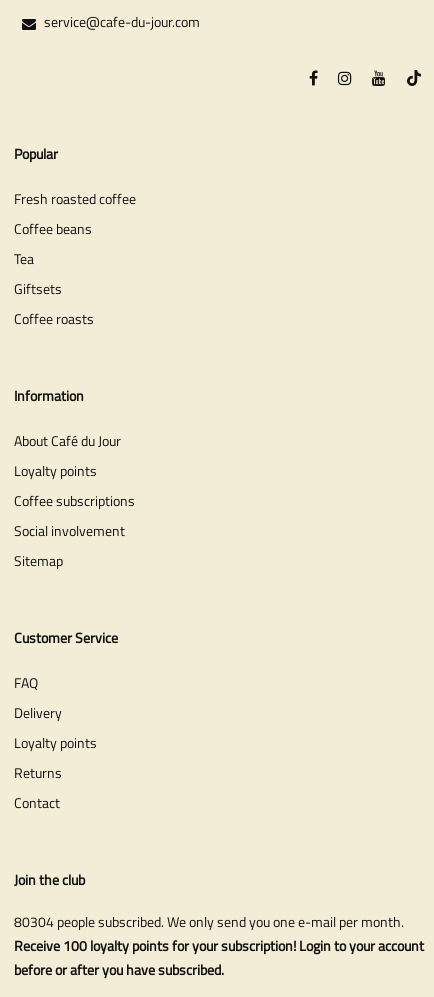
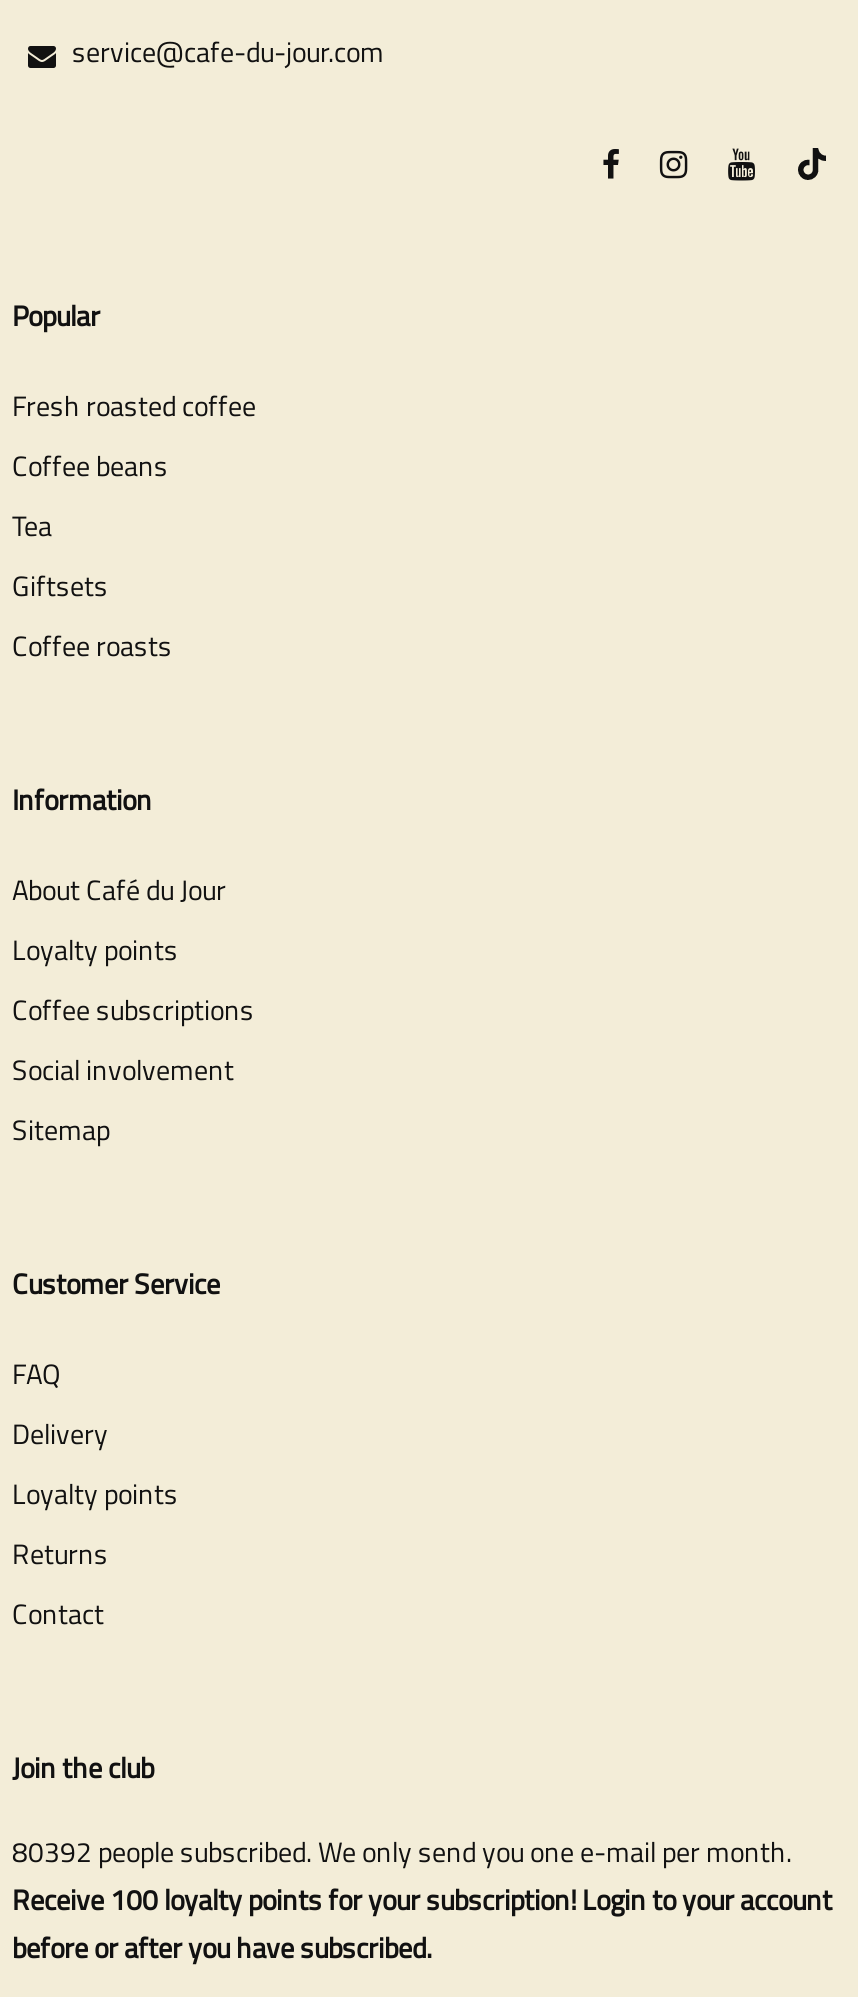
- 80304 people subscribed. We only send you one e-mail per month.
+ 80392 people subscribed. We only send you one e-mail per month.
